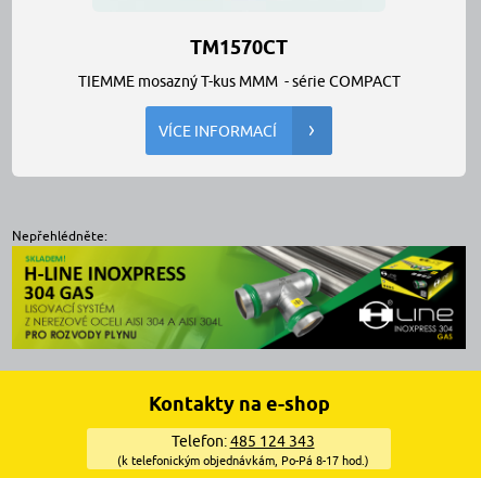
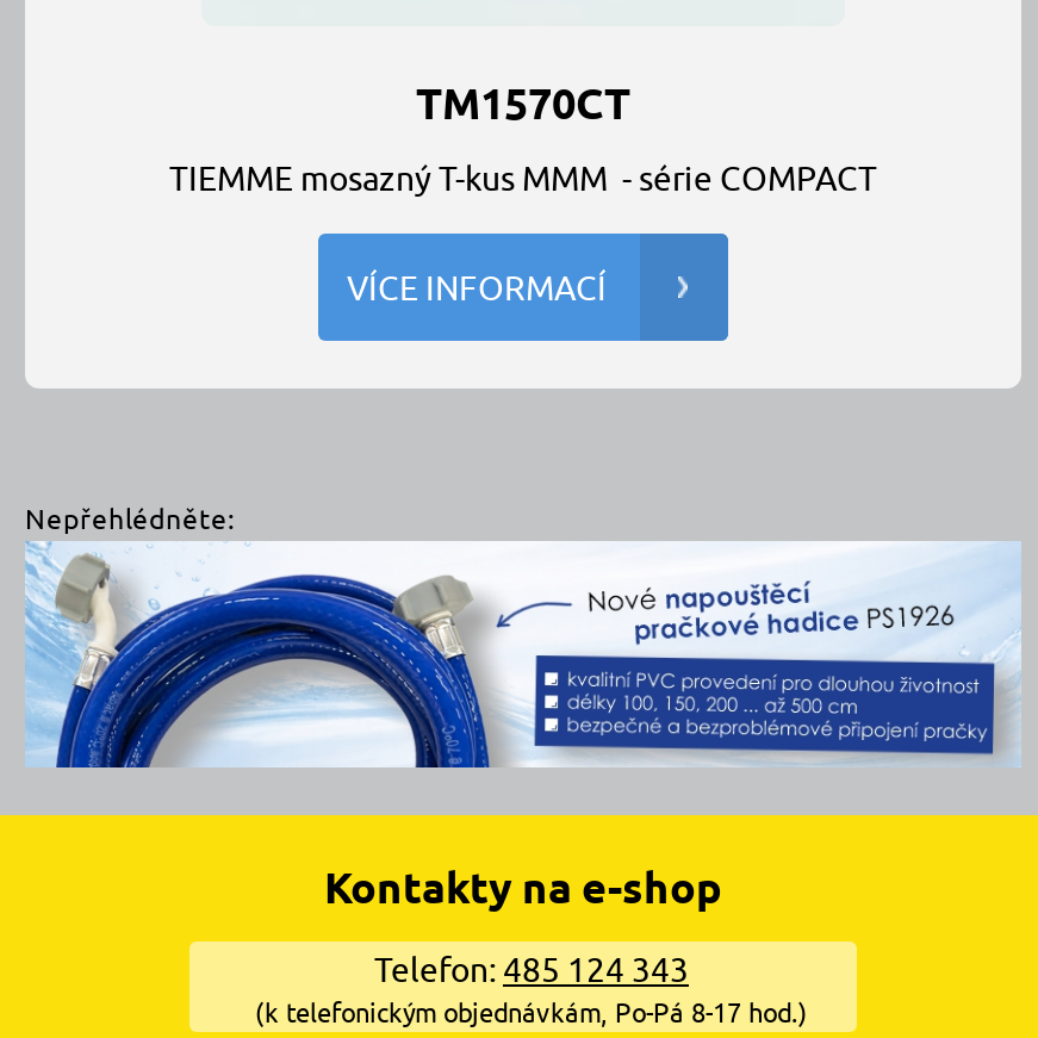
- [image]
+ [image]
